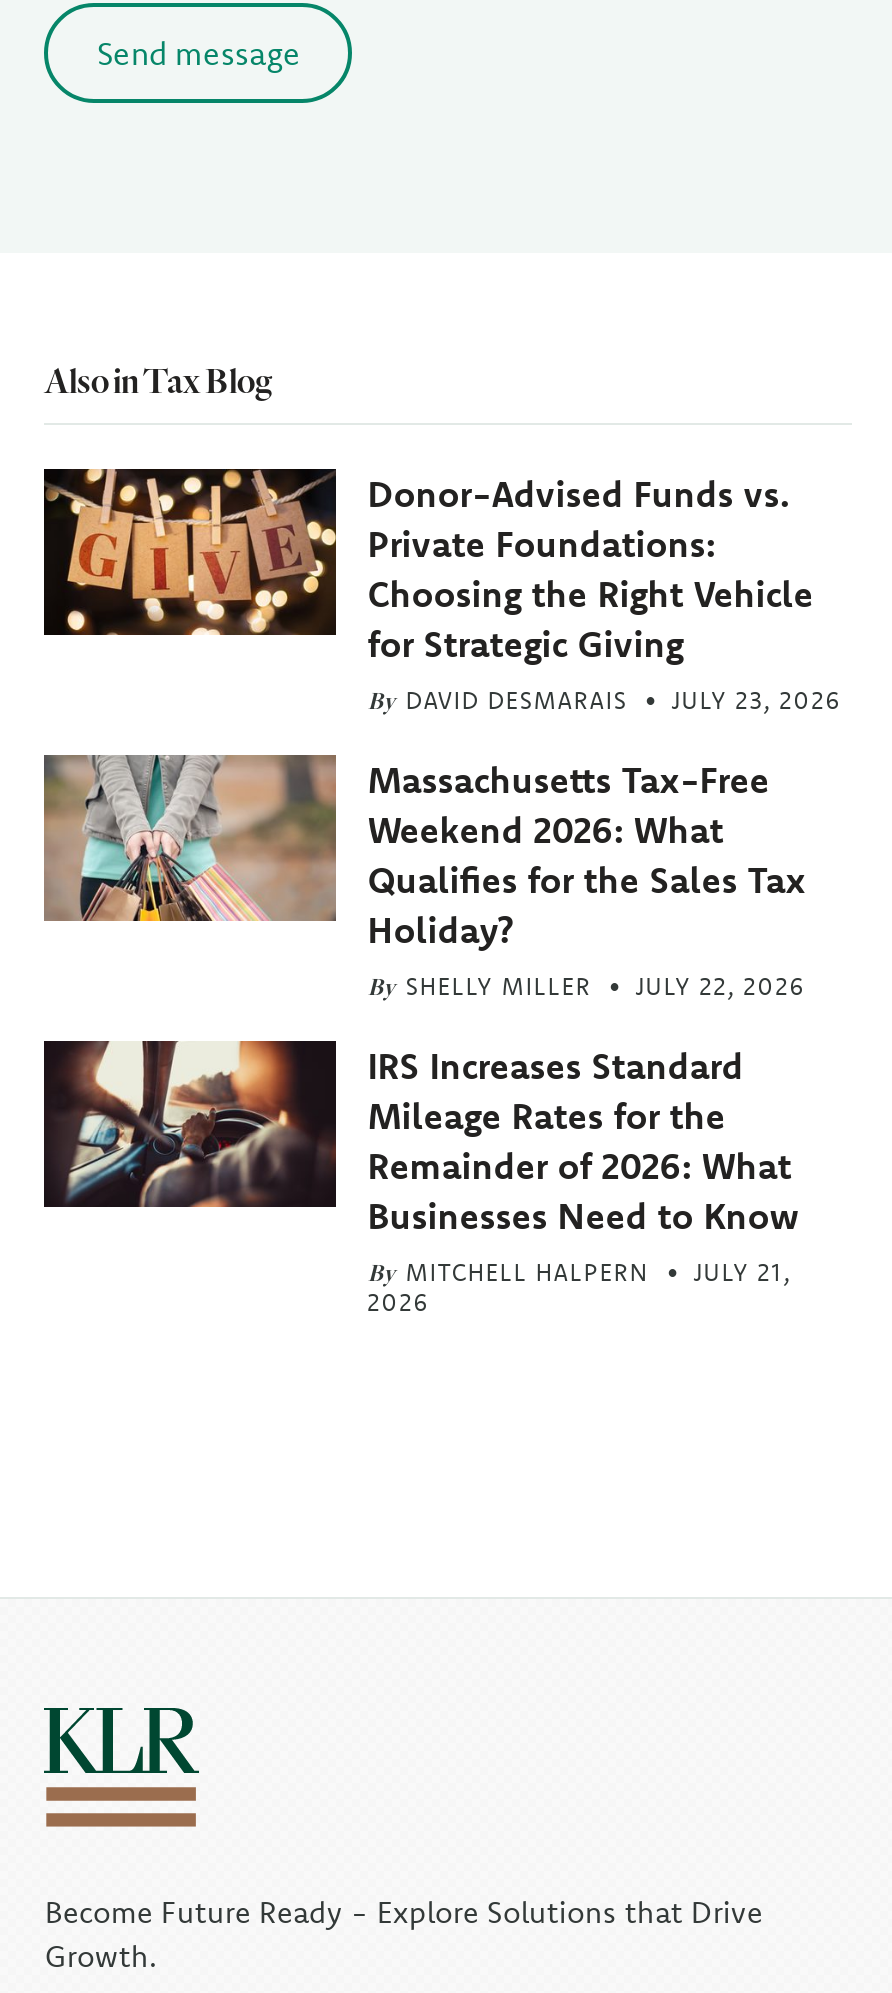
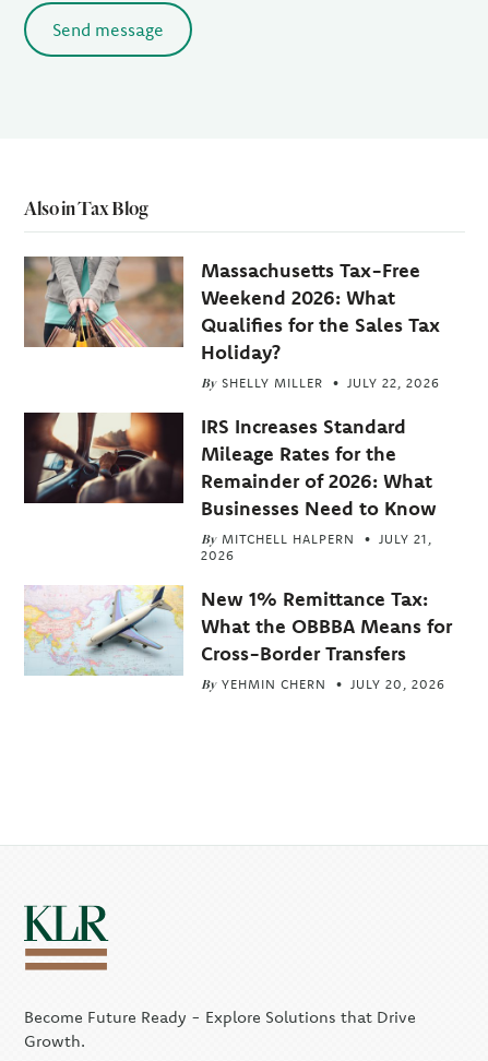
- [image]
- Donor-Advised Funds vs.
- Private Foundations:
- Choosing the Right Vehicle
- for Strategic Giving
- By DAVID DESMARAIS
- JULY 23, 2026

moved up: [image] | Massachusetts Tax-Free | Weekend 2026: What | ... | JULY 21, | 2026

+ [image]
+ New 1% Remittance Tax:
+ What the OBBBA Means for
+ Cross-Border Transfers
+ By YEHMIN CHERN
+ JULY 20, 2026
